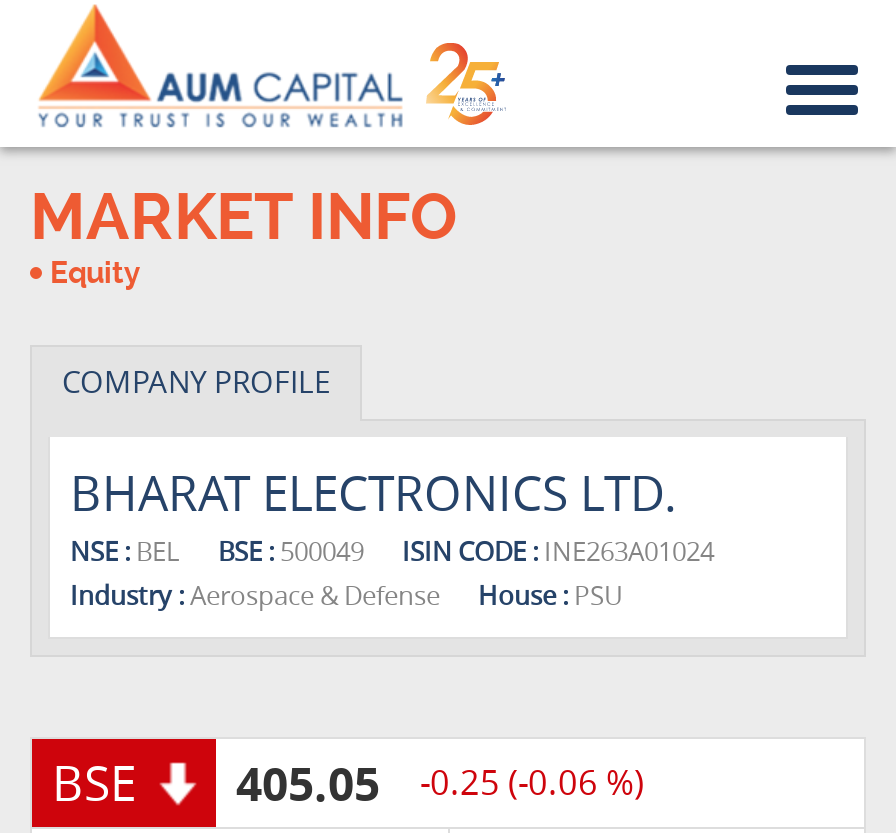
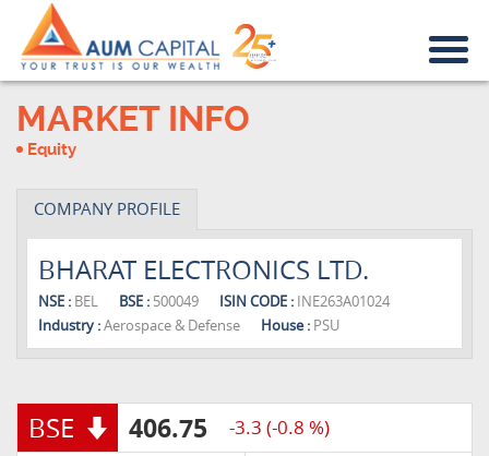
- 405.05
+ 406.75

- -0.25 (-0.06 %)
+ -3.3 (-0.8 %)
